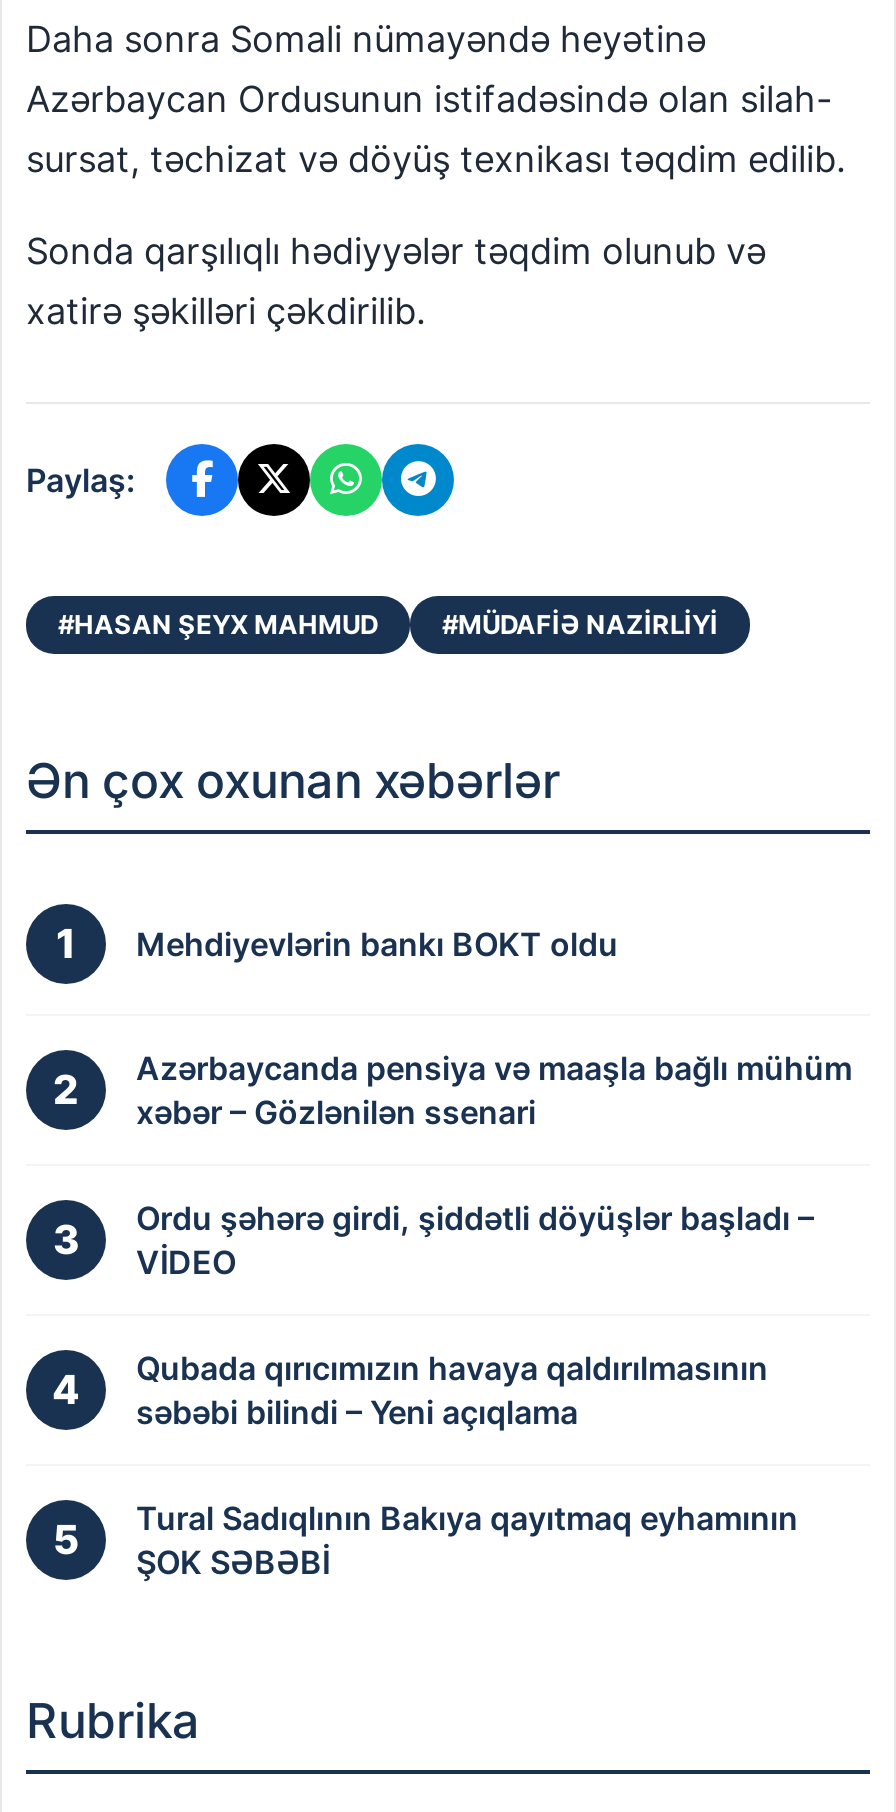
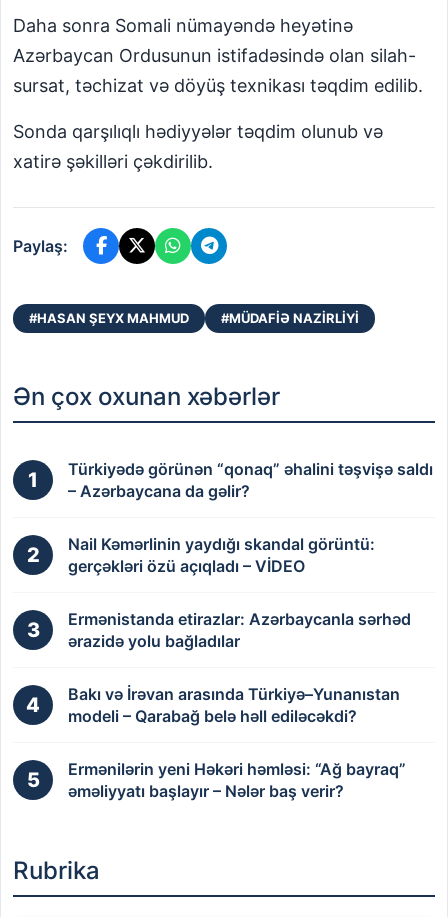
- Mehdiyevlərin bankı BOKT oldu
+ Türkiyədə görünən “qonaq” əhalini təşvişə saldı
+ – Azərbaycana da gəlir?

- Azərbaycanda pensiya və maaşla bağlı mühüm
- xəbər – Gözlənilən ssenari
+ Nail Kəmərlinin yaydığı skandal görüntü:
+ gerçəkləri özü açıqladı – VİDEO

- Ordu şəhərə girdi, şiddətli döyüşlər başladı –
- VİDEO
+ Ermənistanda etirazlar: Azərbaycanla sərhəd
+ ərazidə yolu bağladılar

- Qubada qırıcımızın havaya qaldırılmasının
- səbəbi bilindi – Yeni açıqlama
+ Bakı və İrəvan arasında Türkiyə–Yunanıstan
+ modeli – Qarabağ belə həll ediləcəkdi?

- Tural Sadıqlının Bakıya qayıtmaq eyhamının
- ŞOK SƏBƏBİ
+ Ermənilərin yeni Həkəri həmləsi: “Ağ bayraq”
+ əməliyyatı başlayır – Nələr baş verir?
